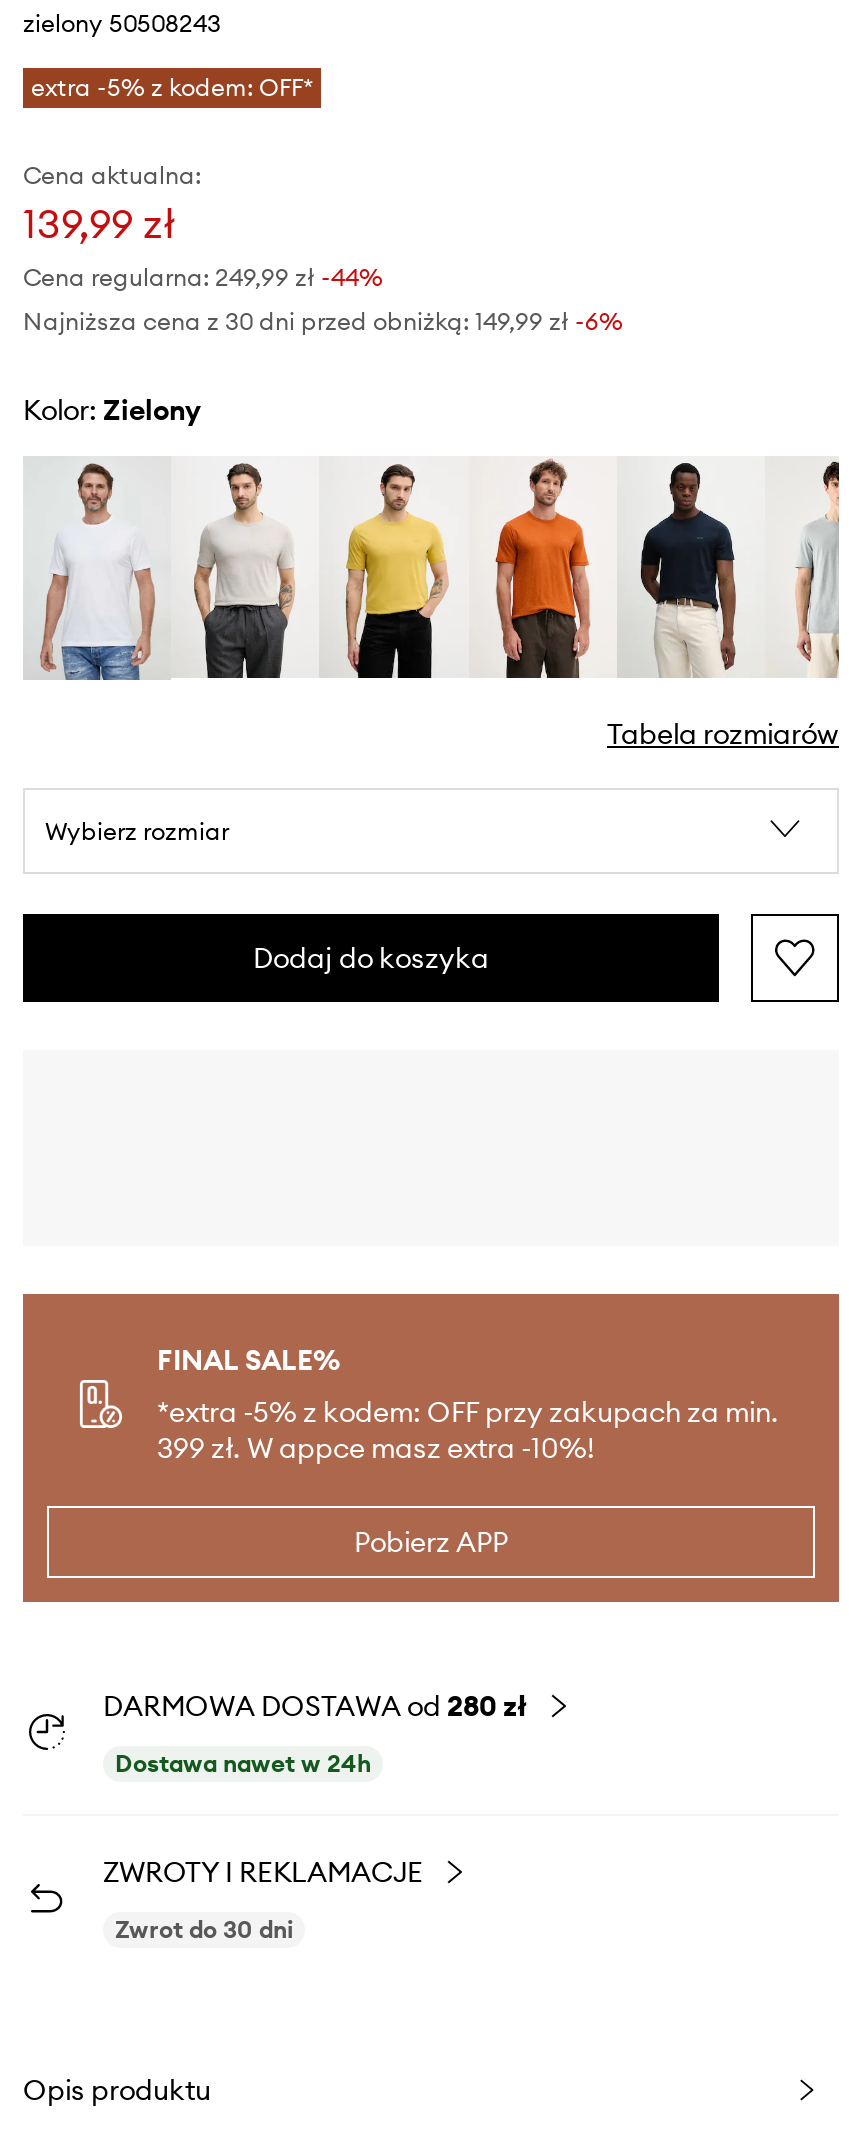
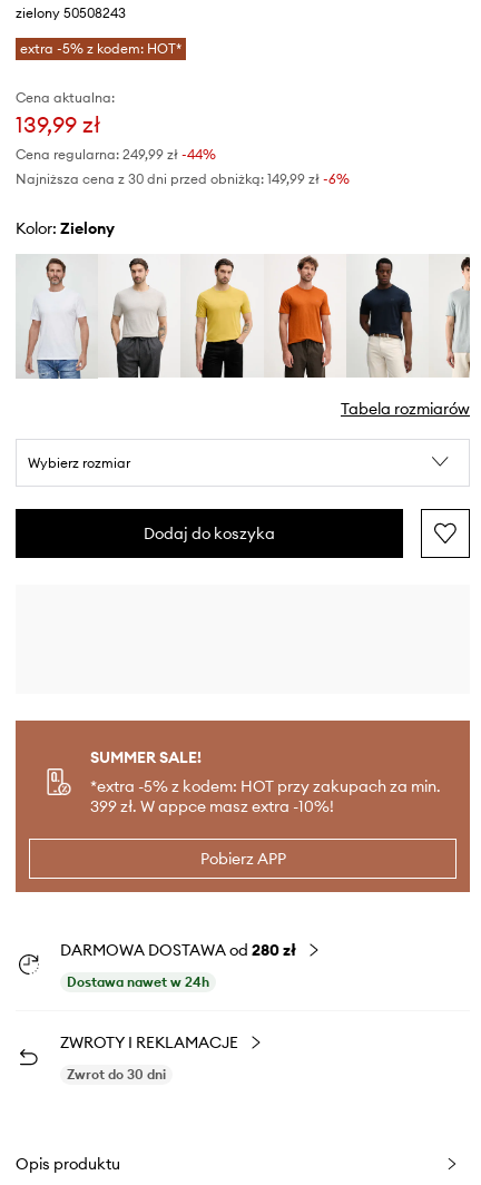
- extra -5% z kodem: OFF*
+ extra -5% z kodem: HOT*

- FINAL SALE%
- *extra -5% z kodem: OFF przy zakupach za min.
+ SUMMER SALE!
+ *extra -5% z kodem: HOT przy zakupach za min.
